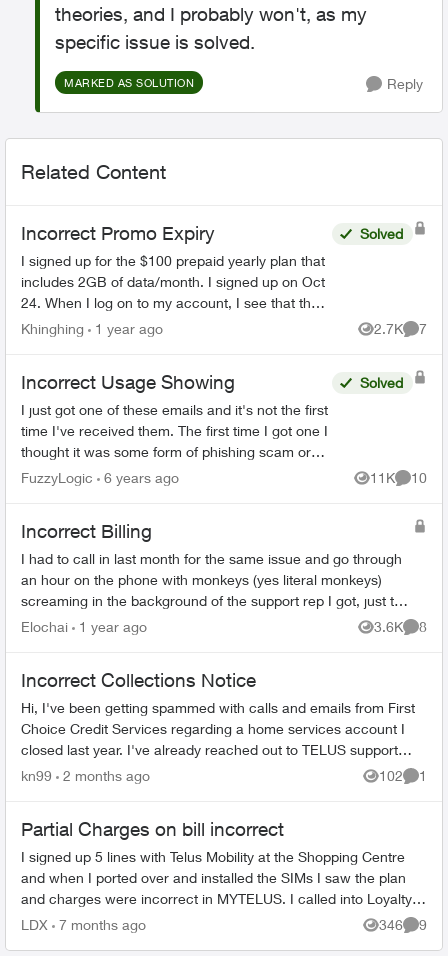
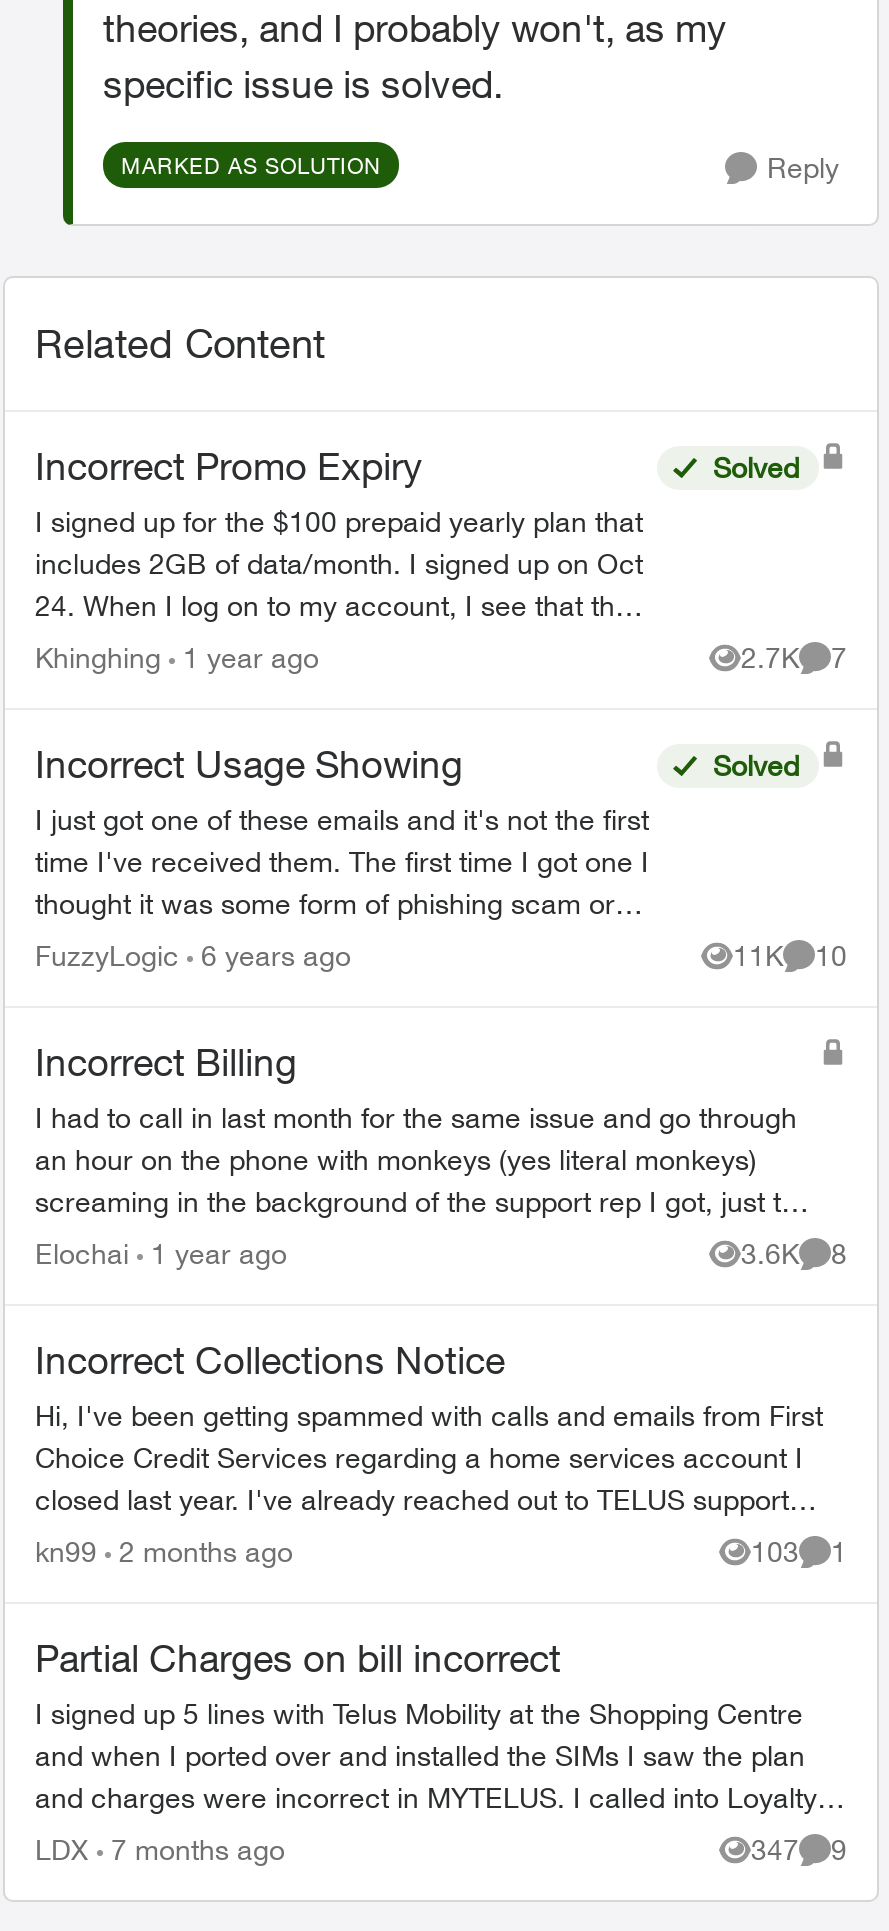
- 102 1
+ 103 1

- 346 9
+ 347 9
